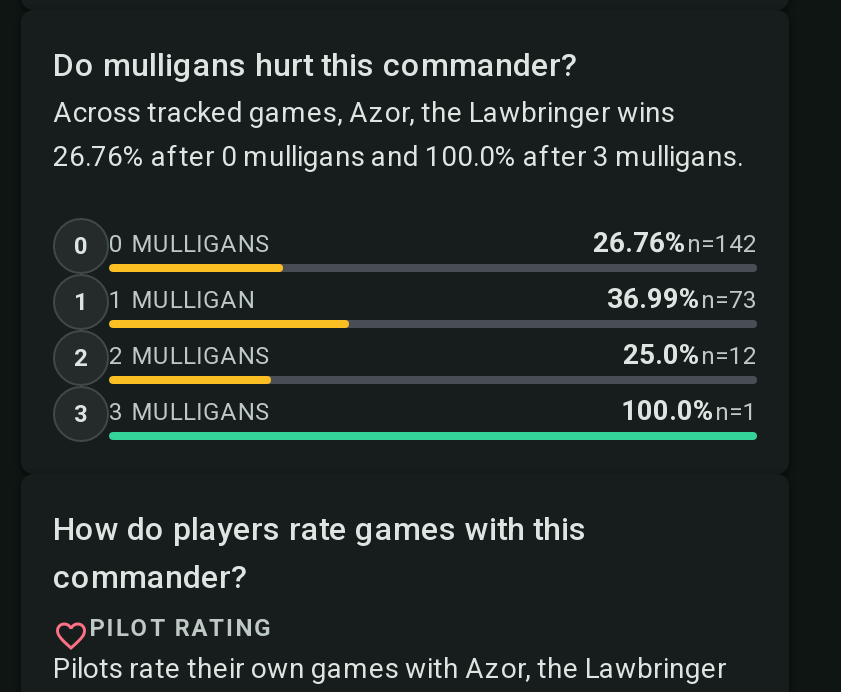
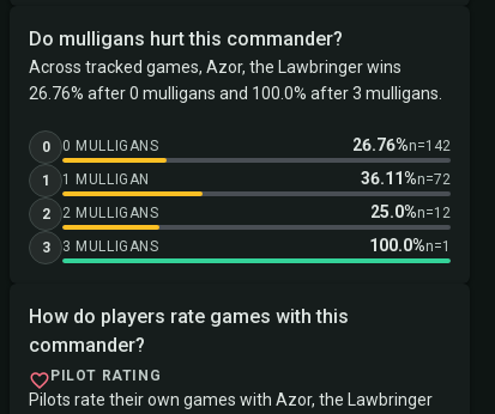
- 36.99%n=73
+ 36.11%n=72
